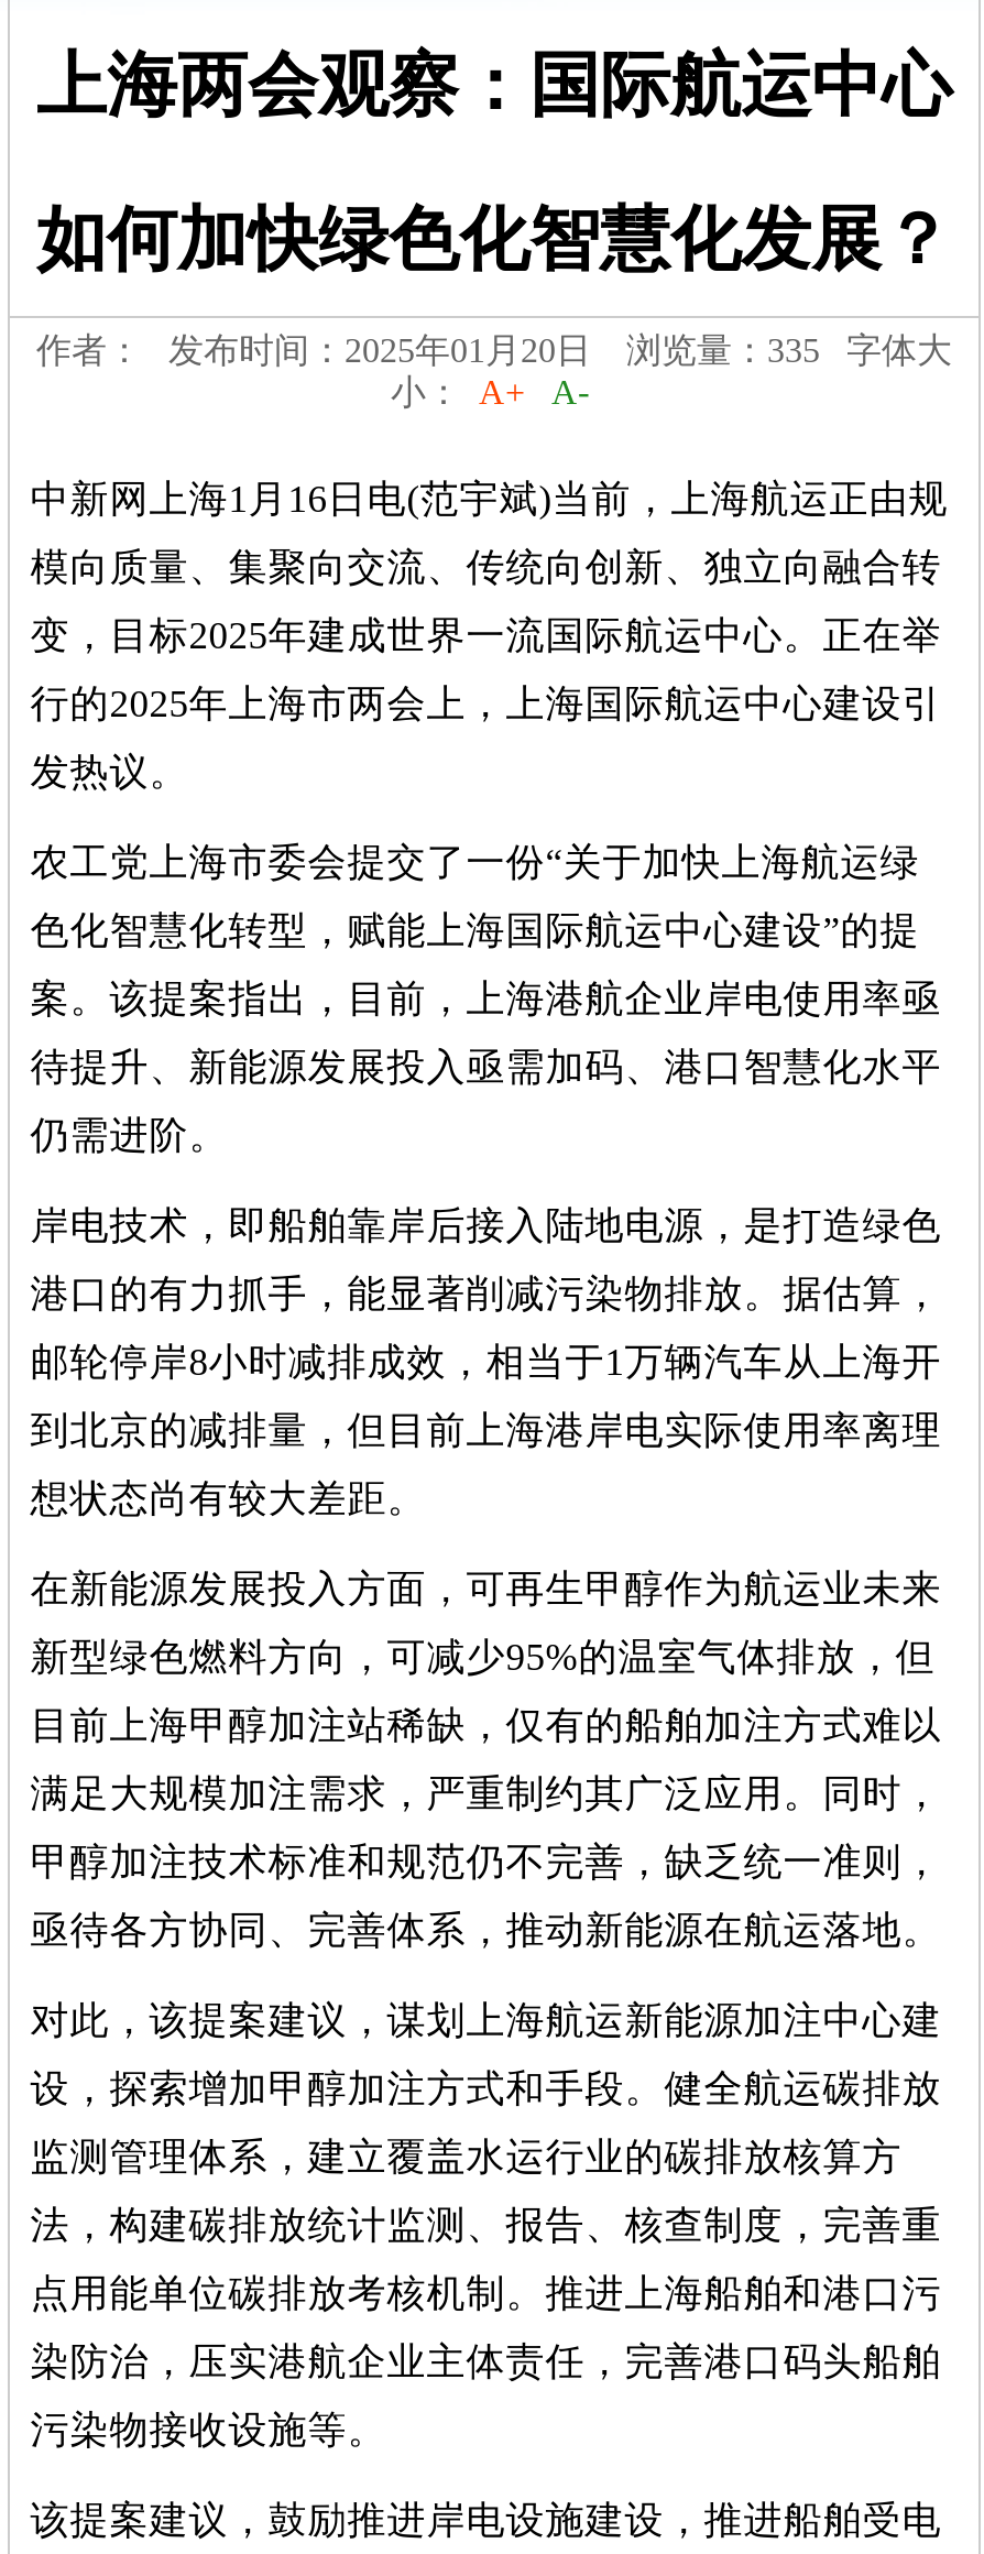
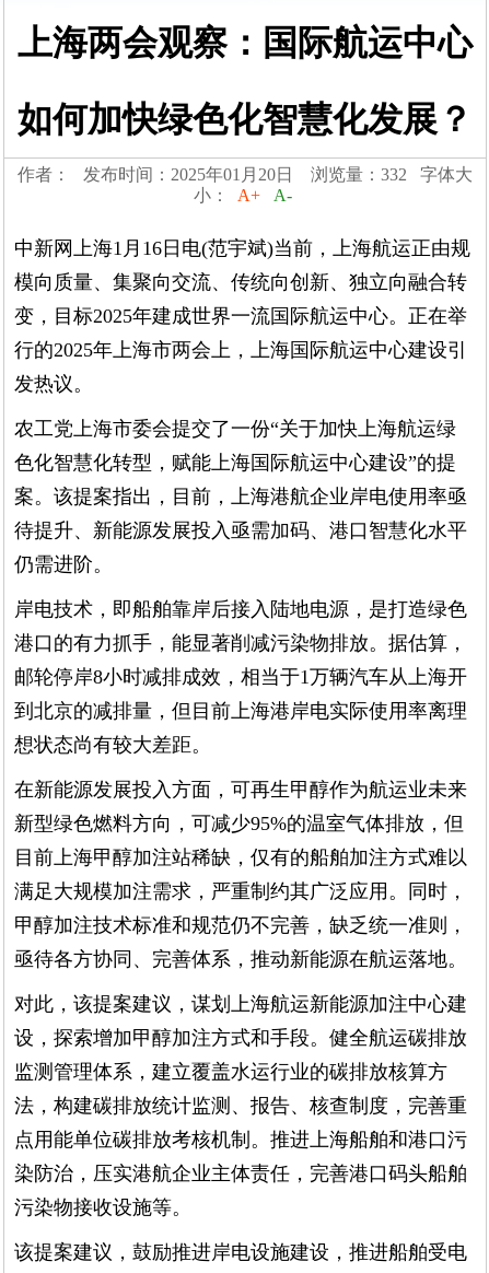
- 作者： 发布时间：2025年01月20日 浏览量：335 字体大
+ 作者： 发布时间：2025年01月20日 浏览量：332 字体大
